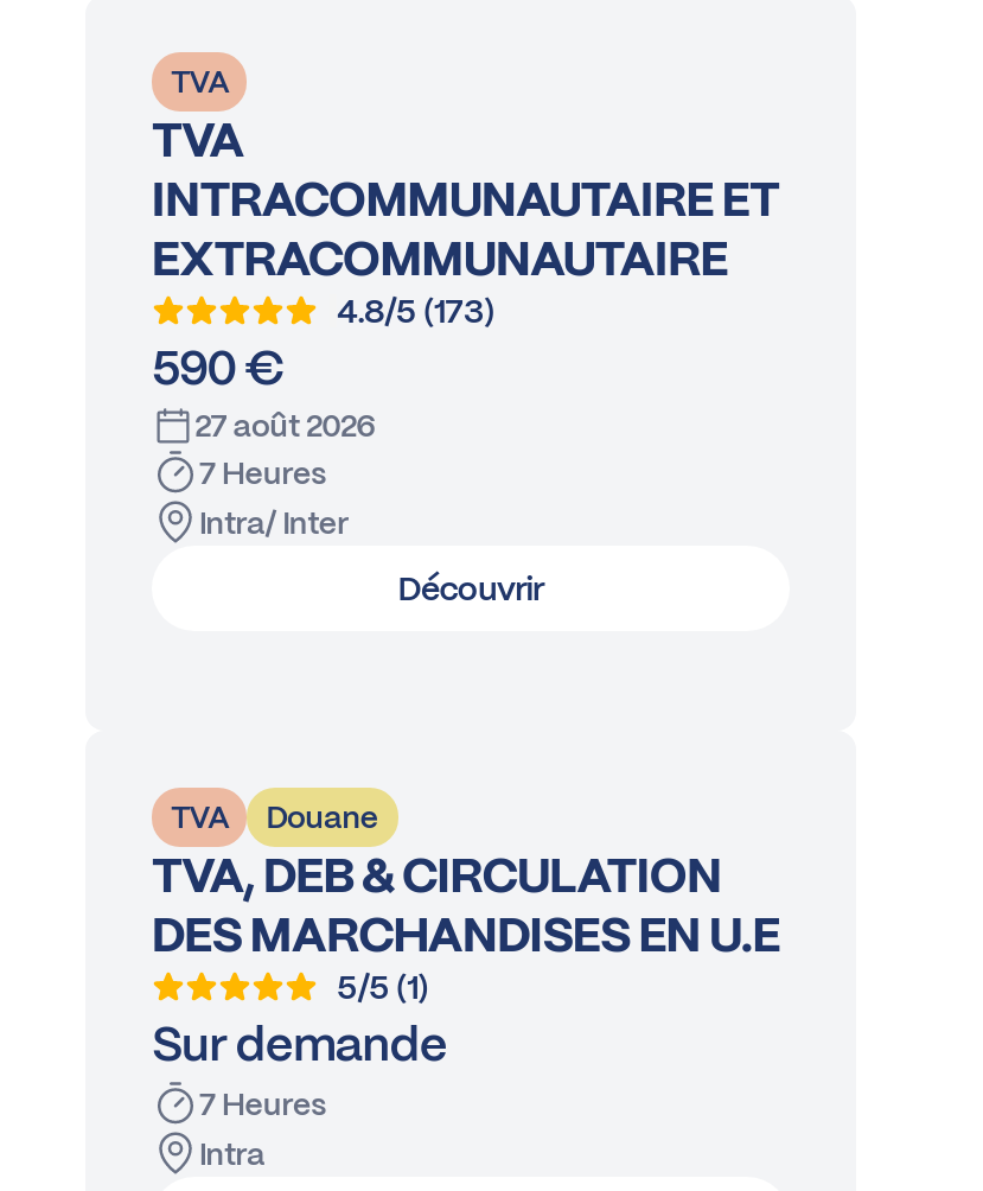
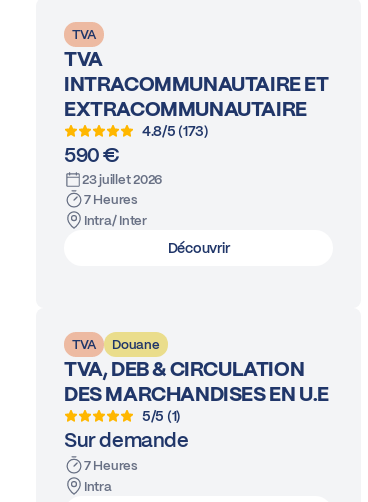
- 27 août 2026
+ 23 juillet 2026
